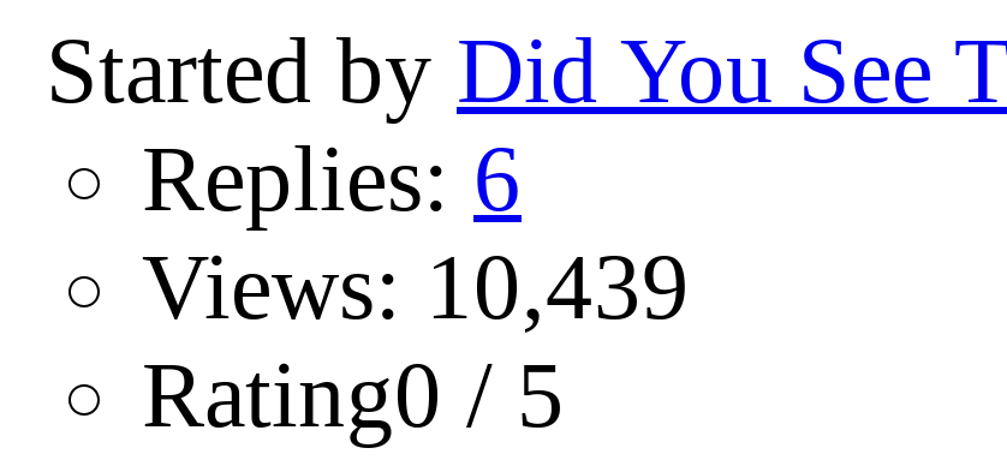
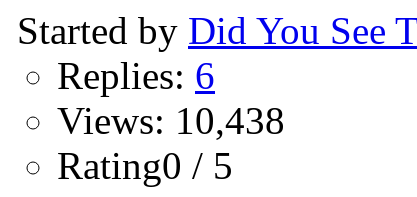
- Views: 10,439
+ Views: 10,438
